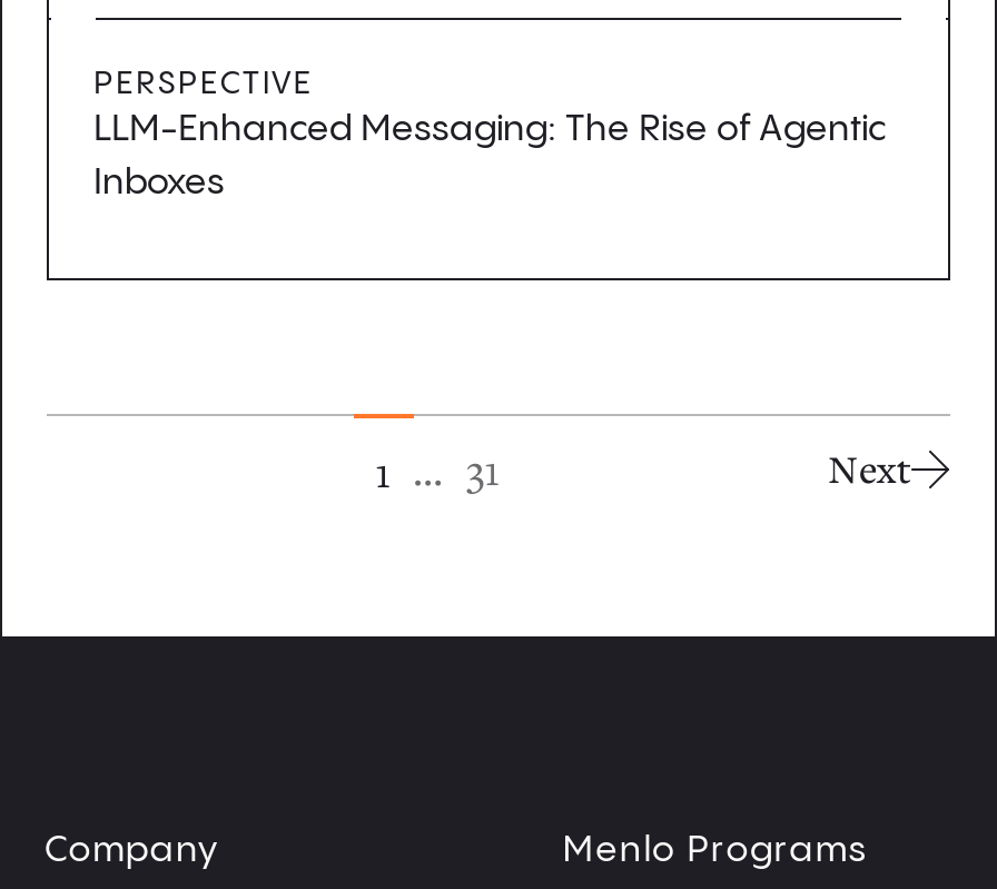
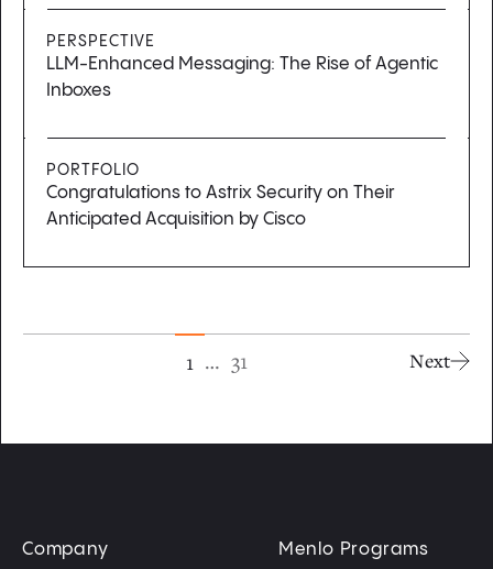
+ PORTFOLIO
+ Congratulations to Astrix Security on Their
+ Anticipated Acquisition by Cisco
